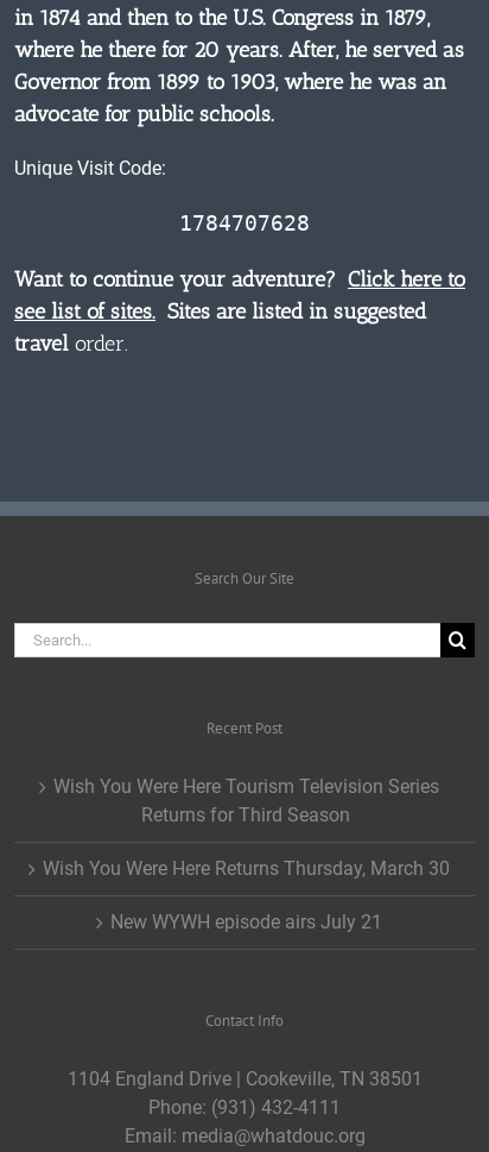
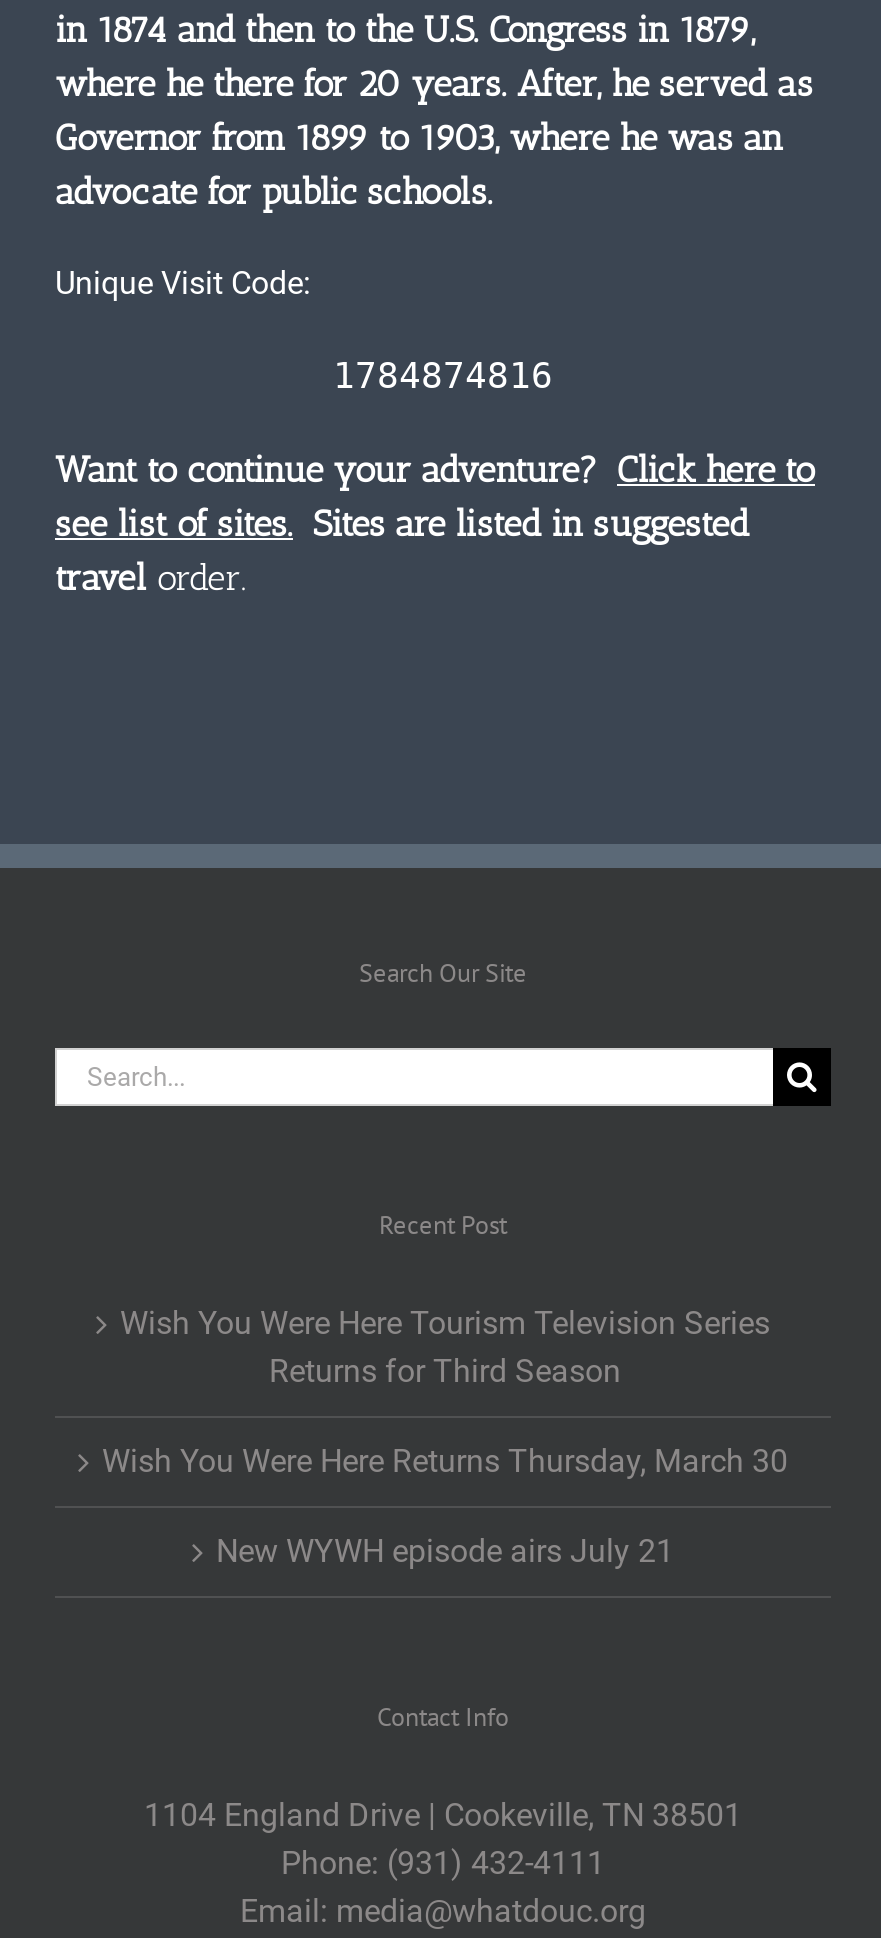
- 1784707628
+ 1784874816
